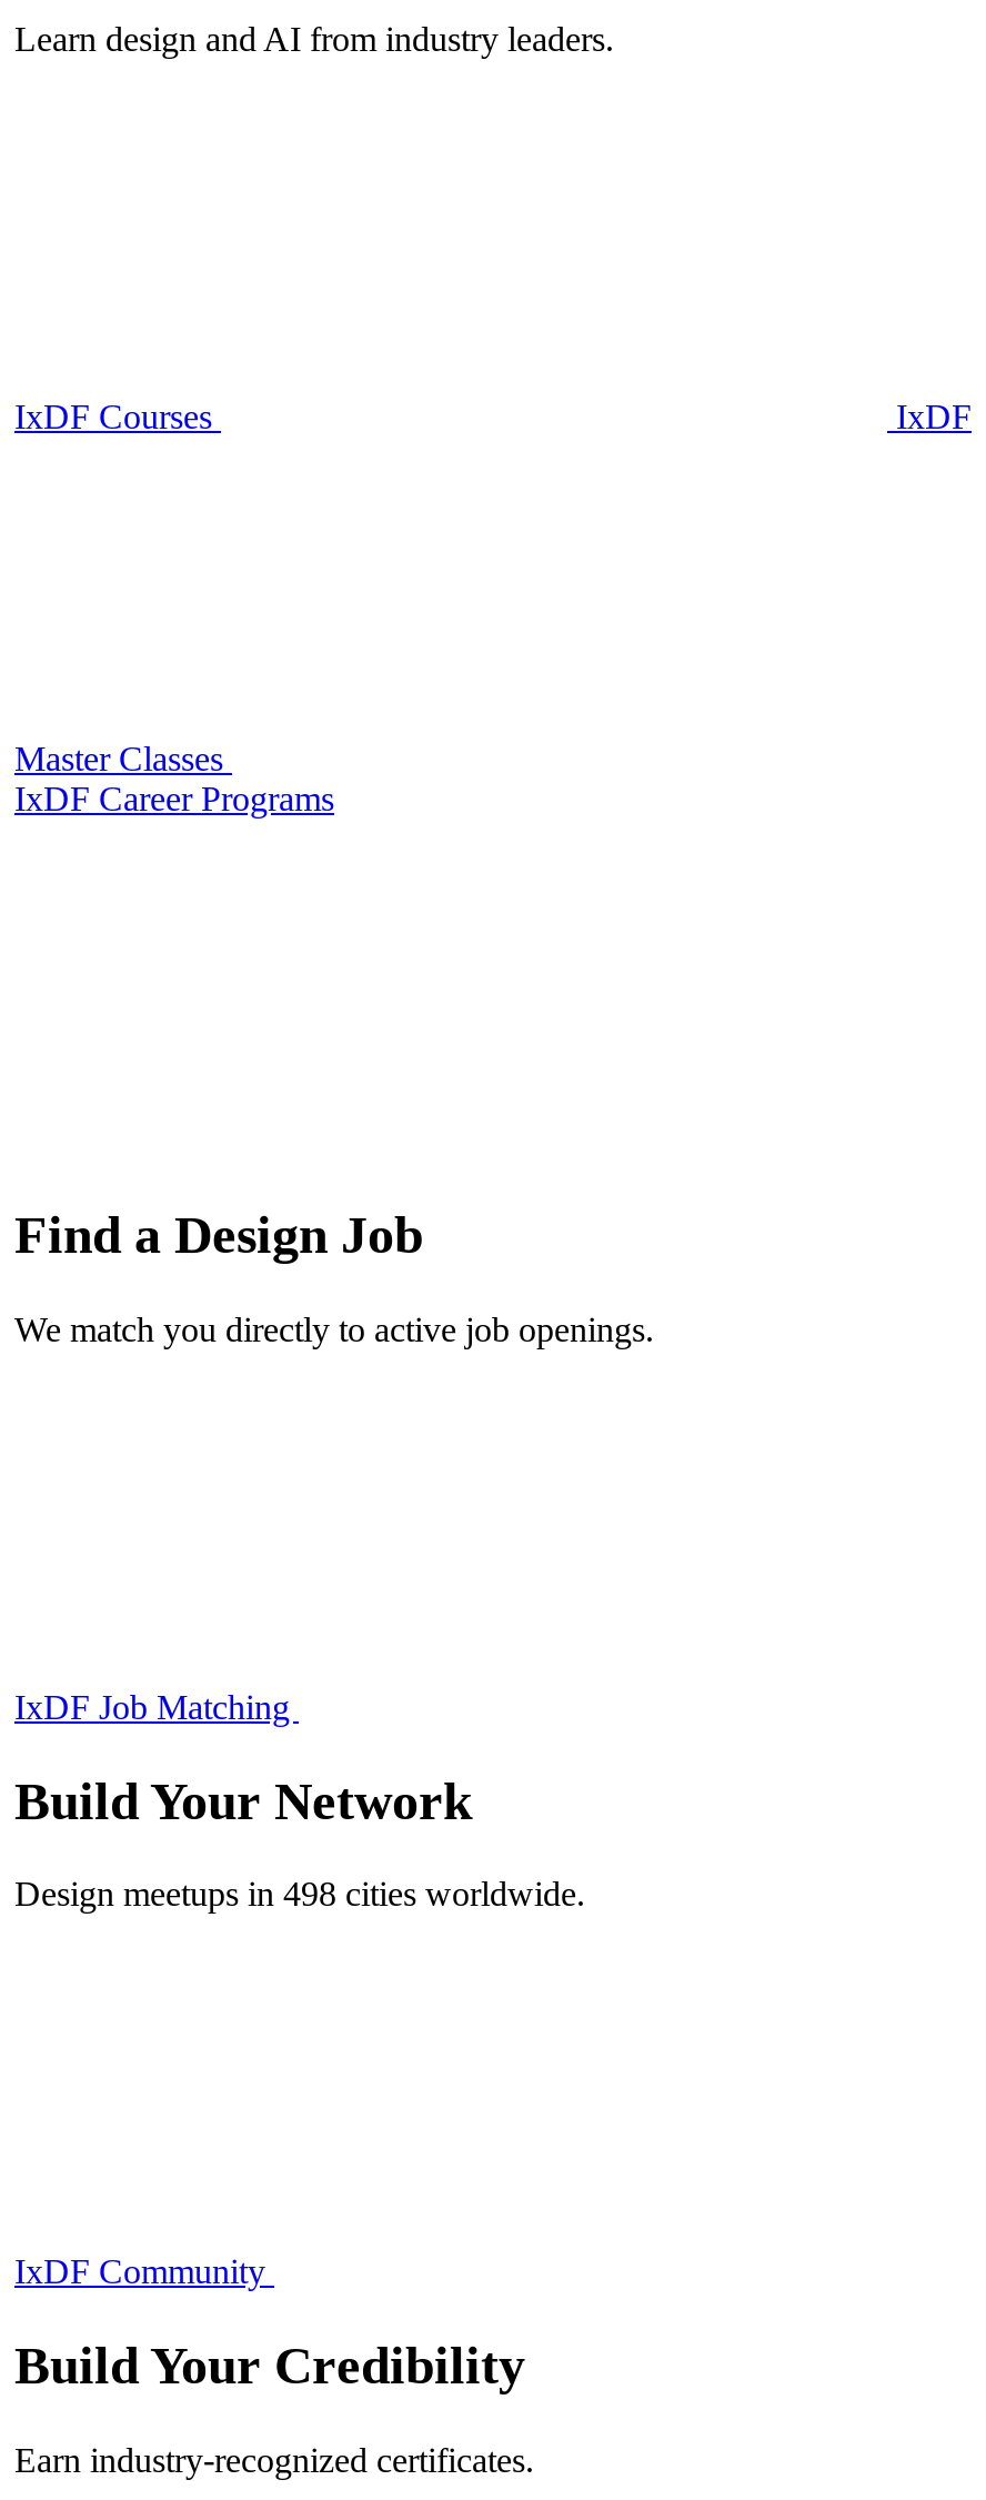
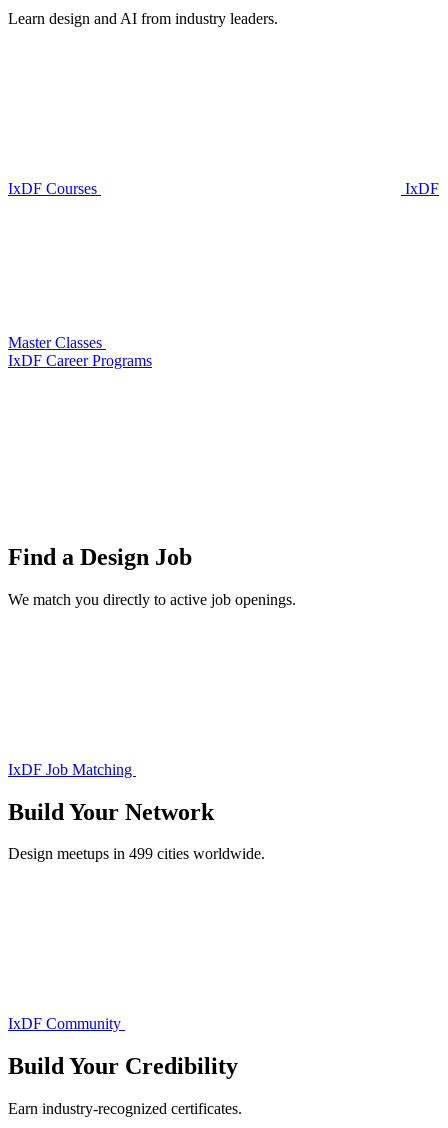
- Design meetups in 498 cities worldwide.
+ Design meetups in 499 cities worldwide.
